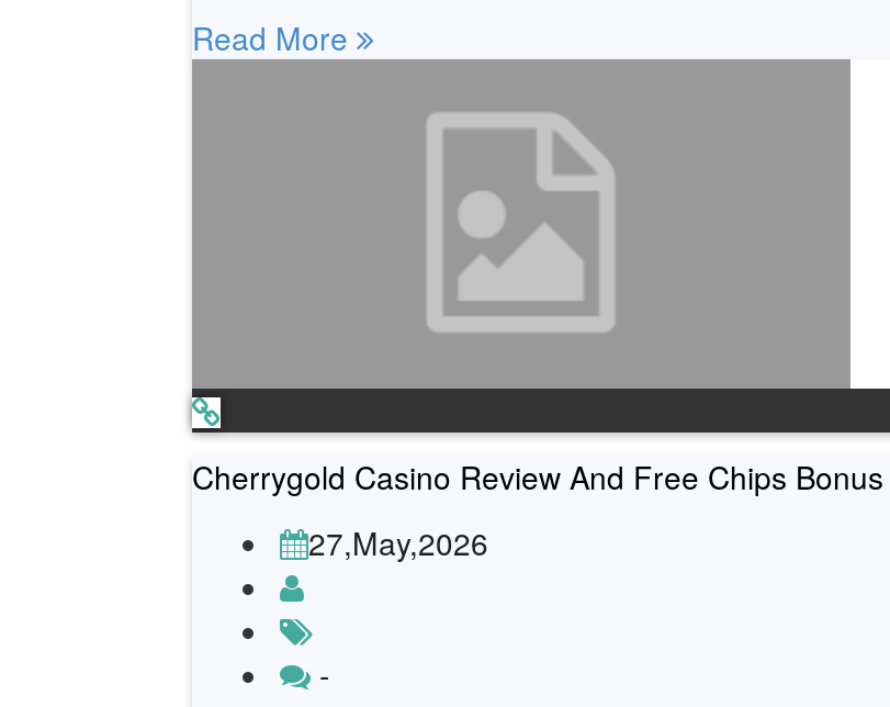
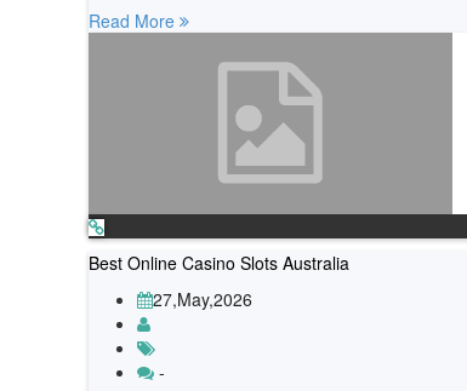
- Cherrygold Casino Review And Free Chips Bonus
+ Best Online Casino Slots Australia
